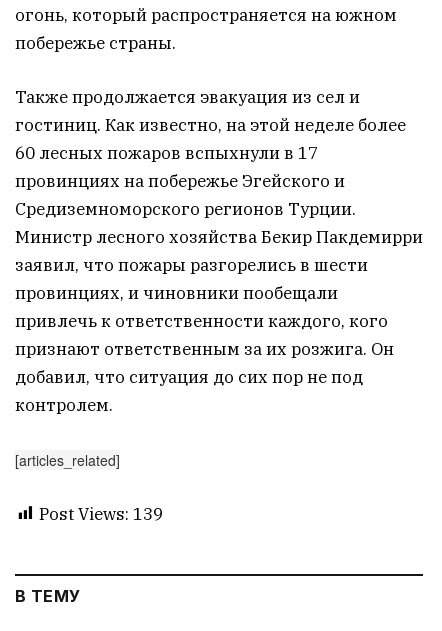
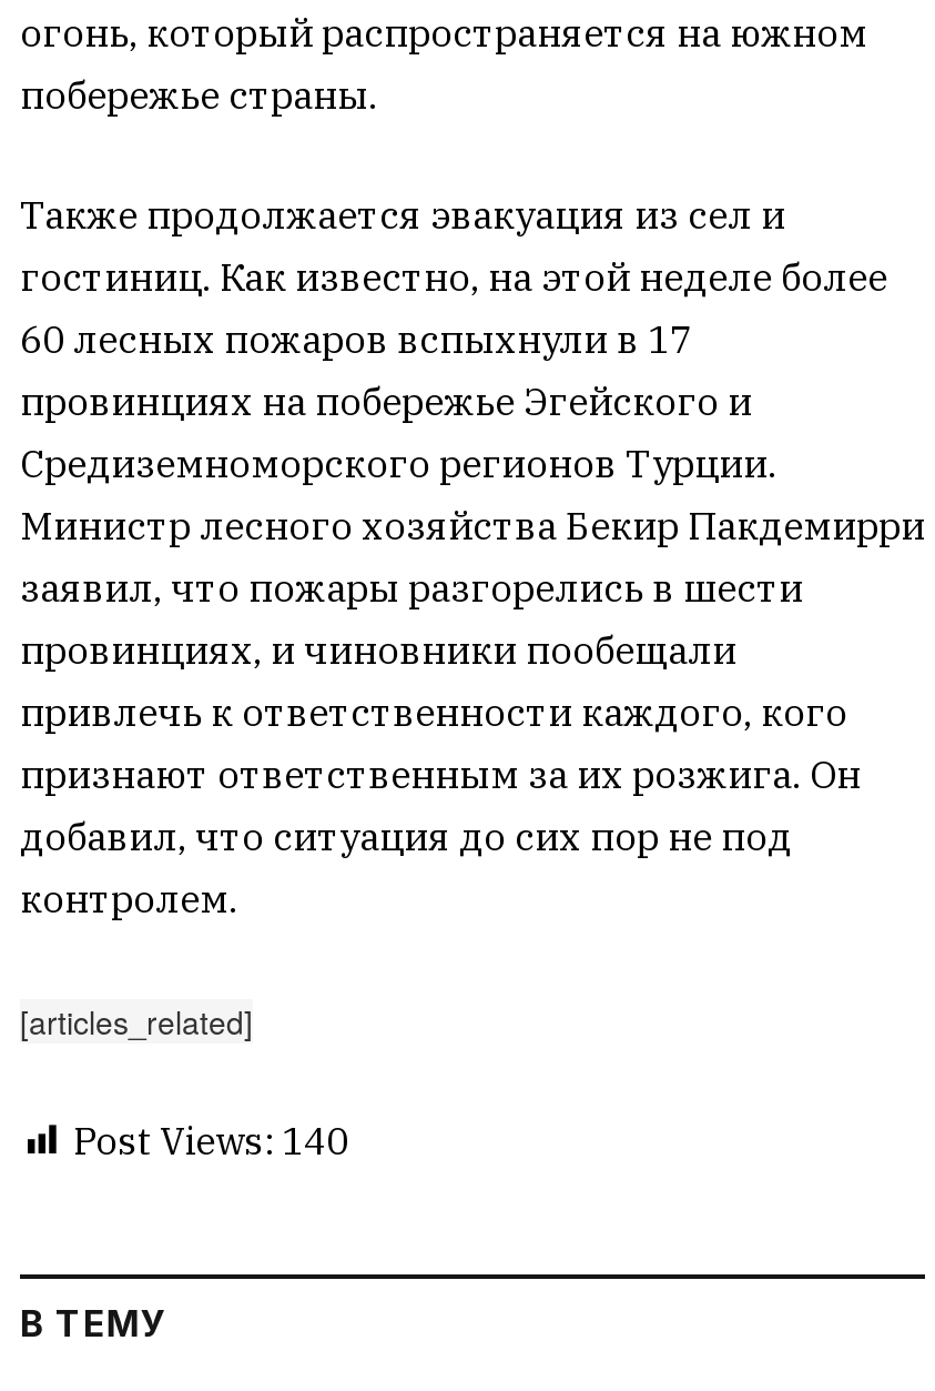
- Post Views: 139
+ Post Views: 140
